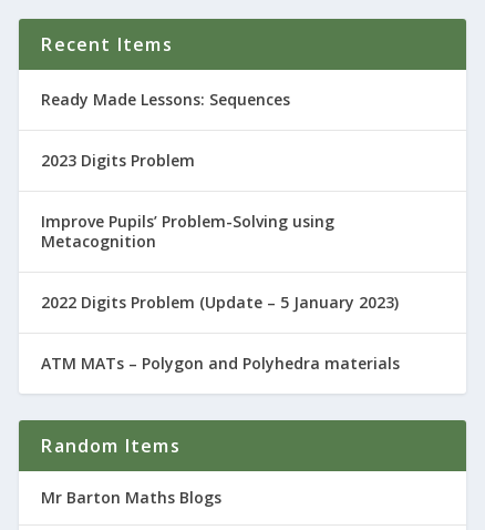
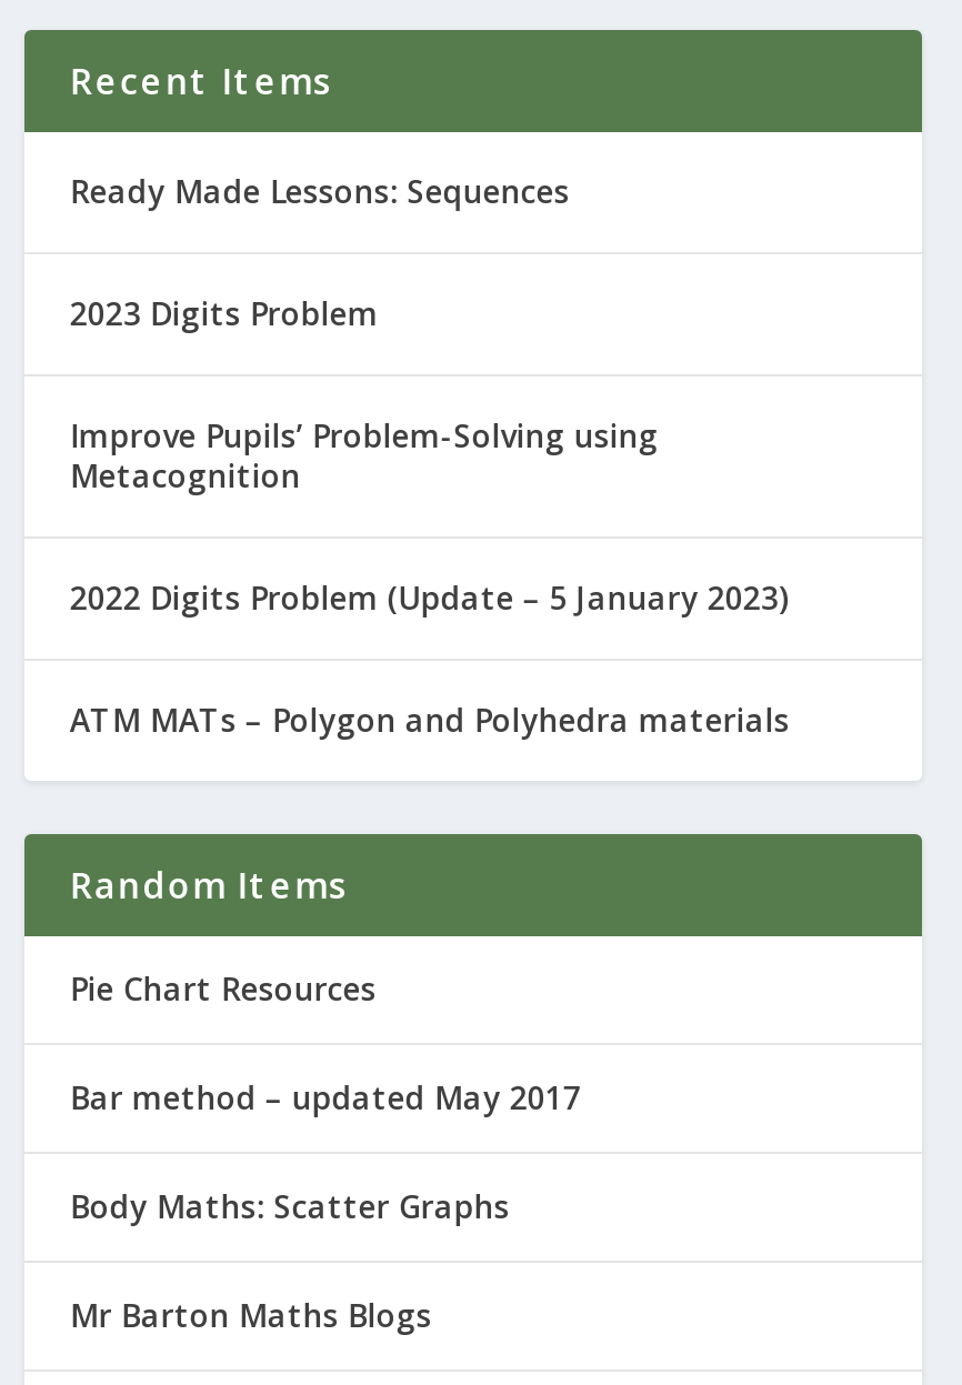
+ Pie Chart Resources
+ Bar method – updated May 2017
+ Body Maths: Scatter Graphs
